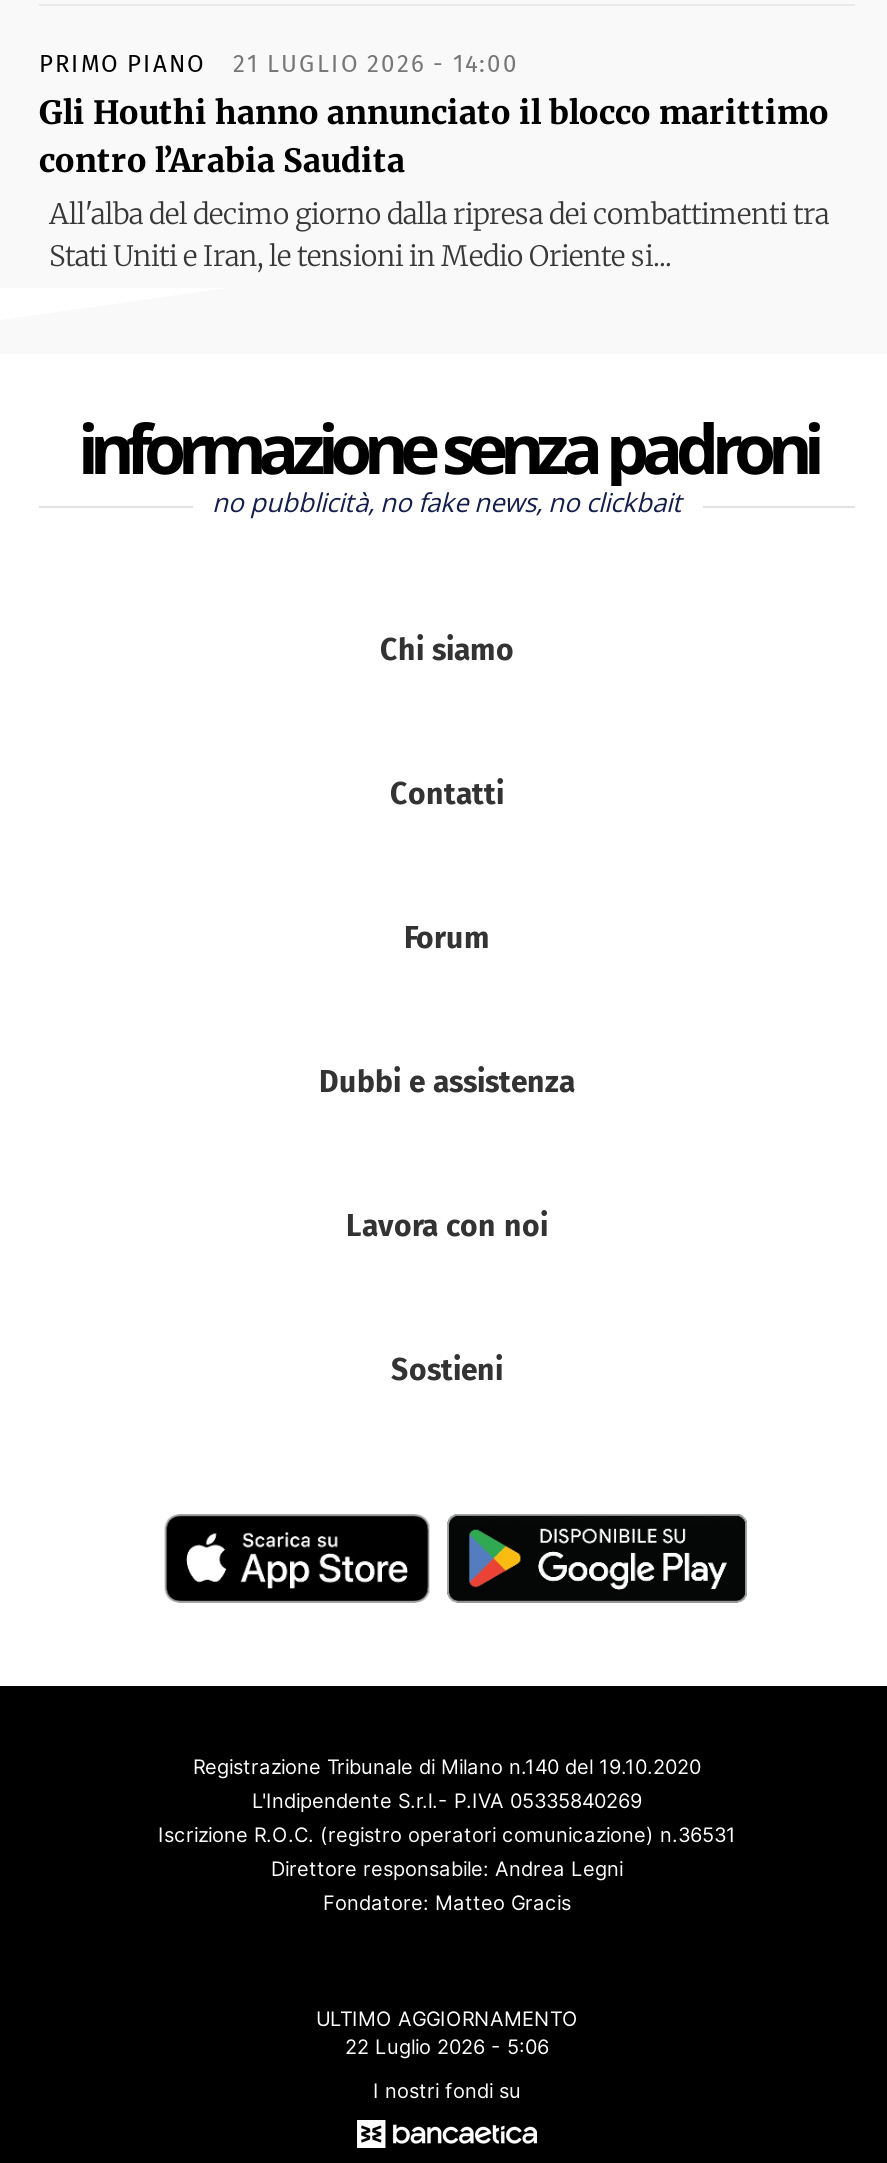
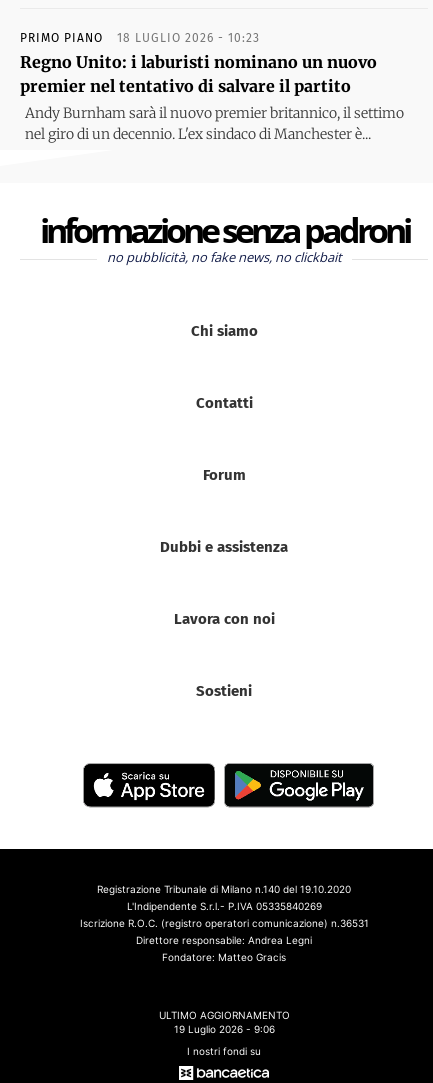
- 21 LUGLIO 2026 - 14:00
- Gli Houthi hanno annunciato il blocco marittimo
- contro l’Arabia Saudita
- All'alba del decimo giorno dalla ripresa dei combattimenti tra
- Stati Uniti e Iran, le tensioni in Medio Oriente si...
+ 18 LUGLIO 2026 - 10:23
+ Regno Unito: i laburisti nominano un nuovo
+ premier nel tentativo di salvare il partito
+ Andy Burnham sarà il nuovo premier britannico, il settimo
+ nel giro di un decennio. L'ex sindaco di Manchester è...

- 22 Luglio 2026 - 5:06
+ 19 Luglio 2026 - 9:06
